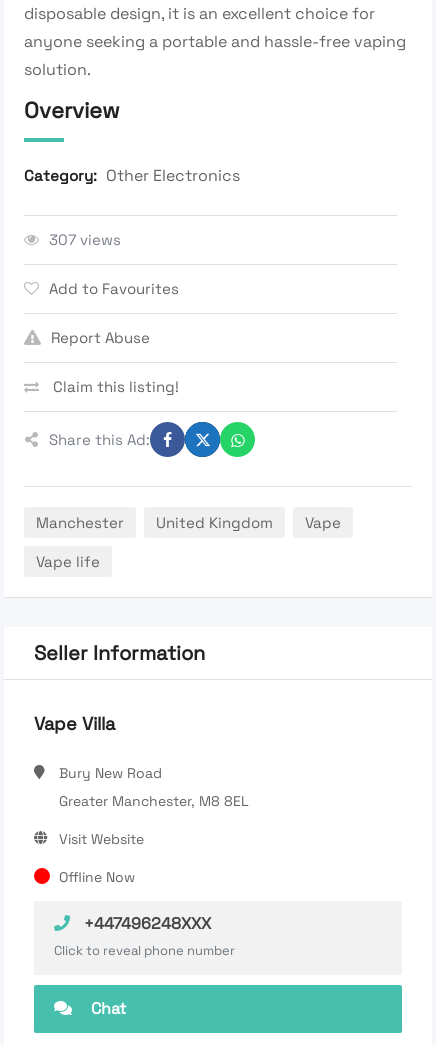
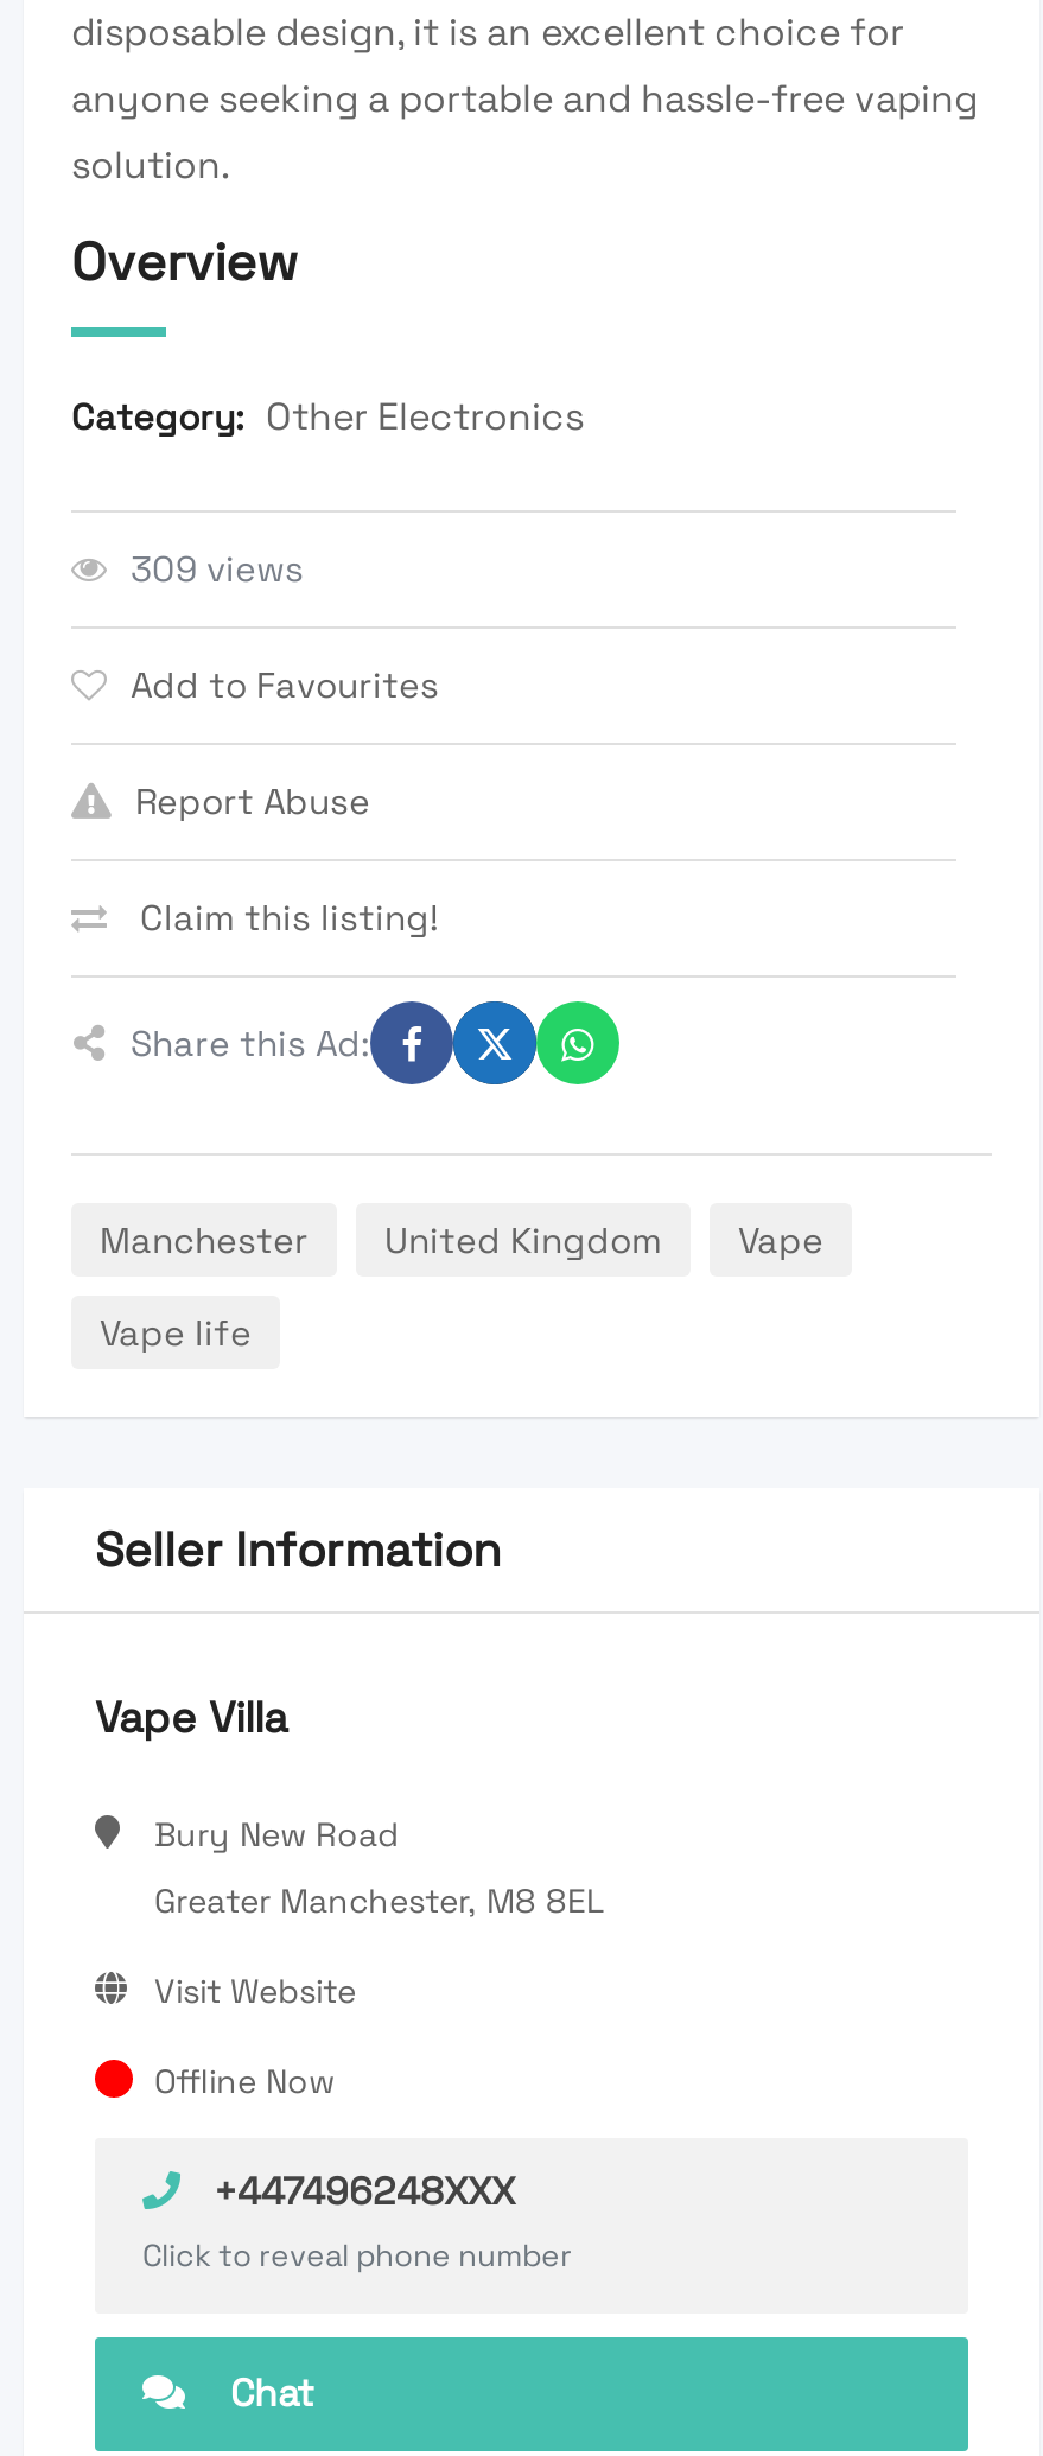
- 307 views
+ 309 views
